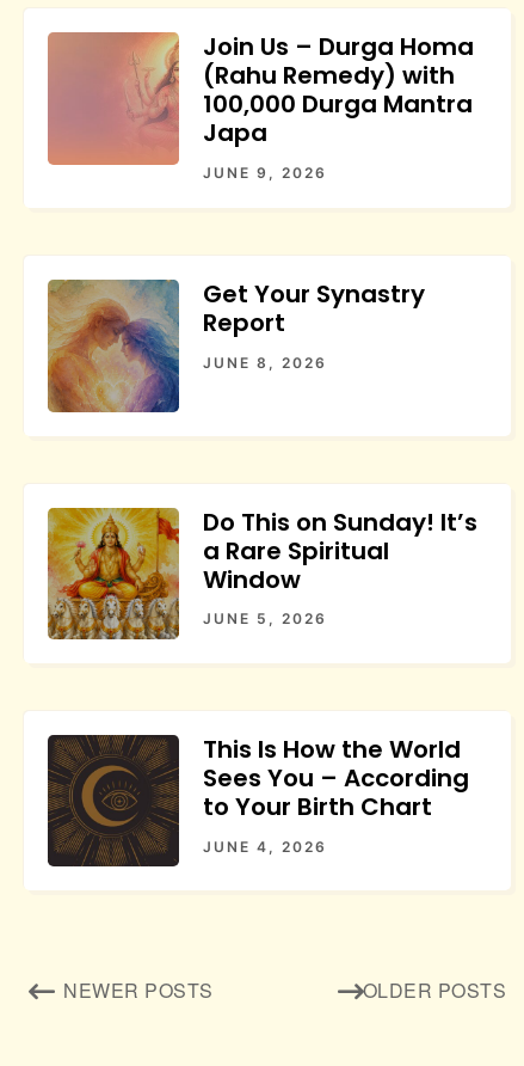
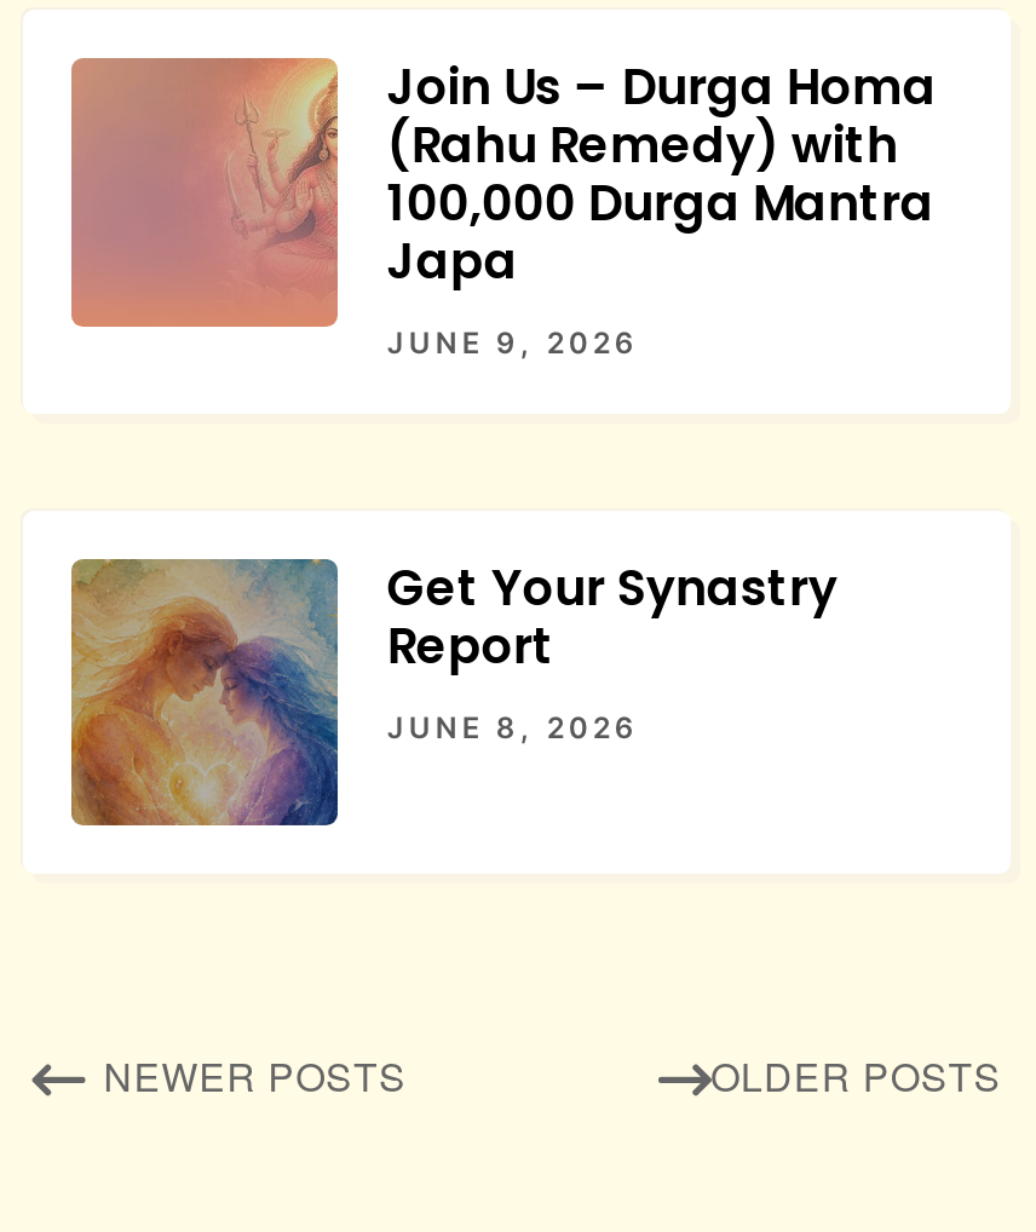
- [image]
- Do This on Sunday! It’s
- a Rare Spiritual
- Window
- JUNE 5, 2026

- [image]
- This Is How the World
- Sees You – According
- to Your Birth Chart
- JUNE 4, 2026
